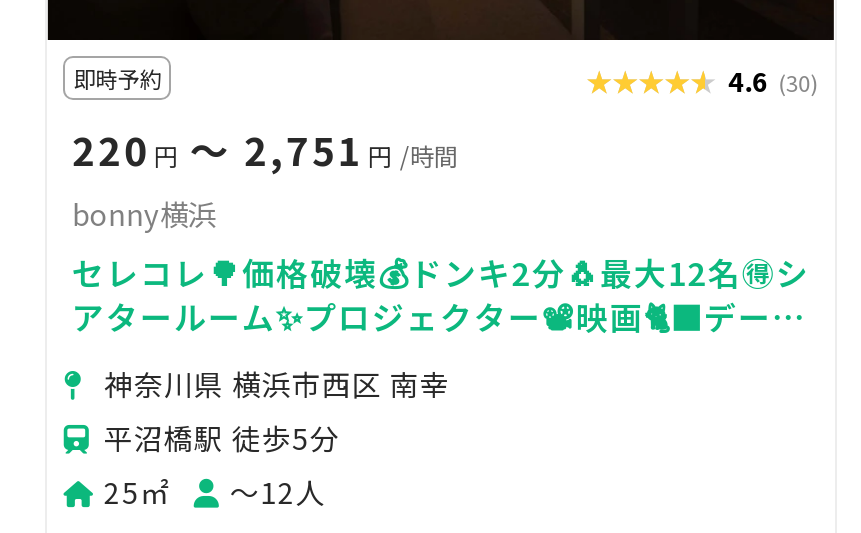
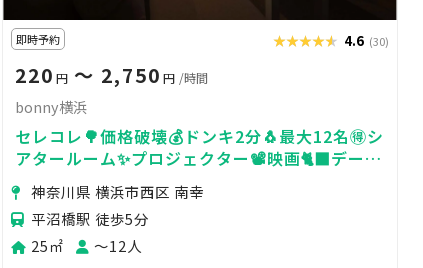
- 220 円〜 2,751 円 /時間
+ 220 円〜 2,750 円 /時間
